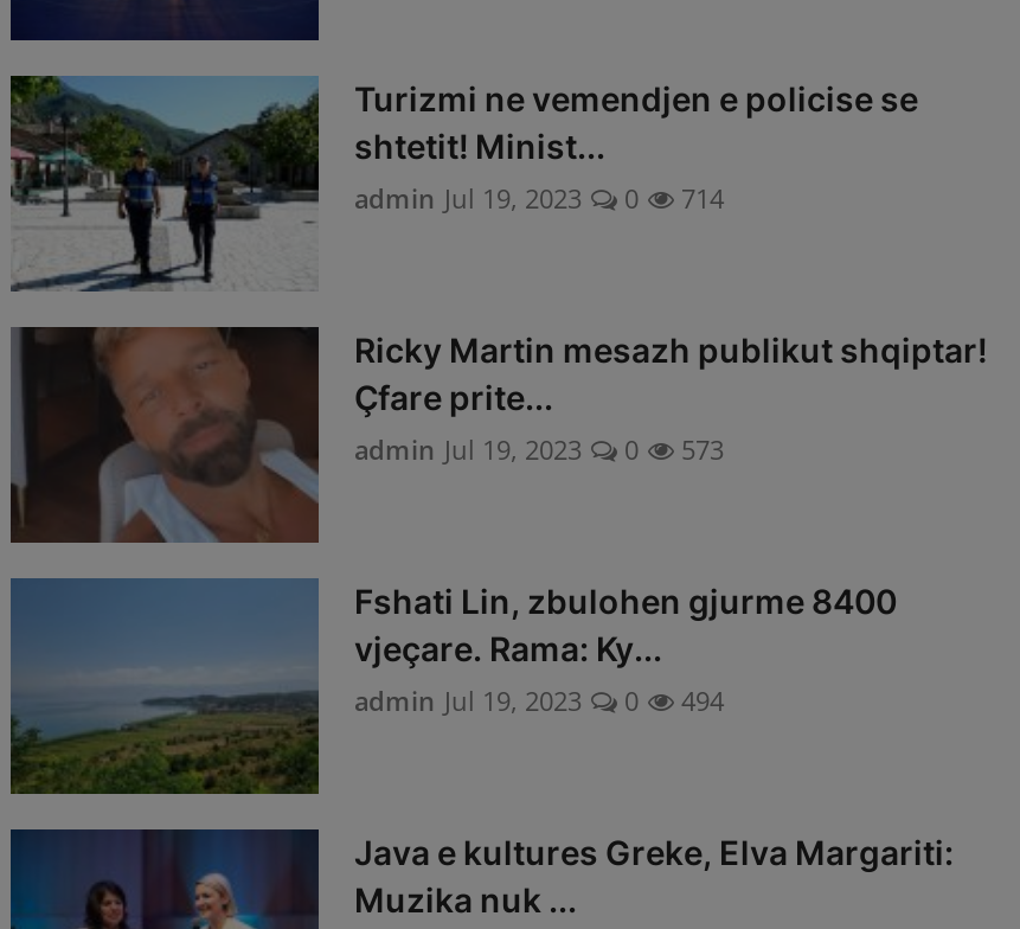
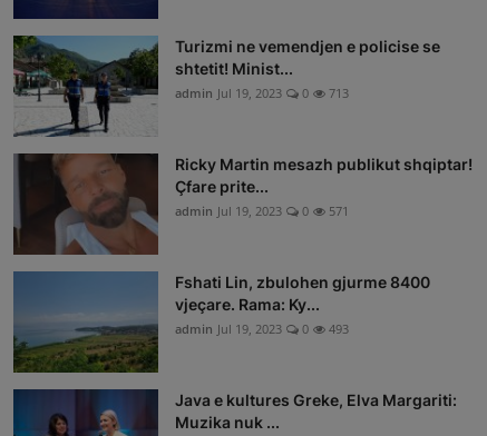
- admin Jul 19, 2023 0 714
+ admin Jul 19, 2023 0 713

- admin Jul 19, 2023 0 573
+ admin Jul 19, 2023 0 571

- admin Jul 19, 2023 0 494
+ admin Jul 19, 2023 0 493
